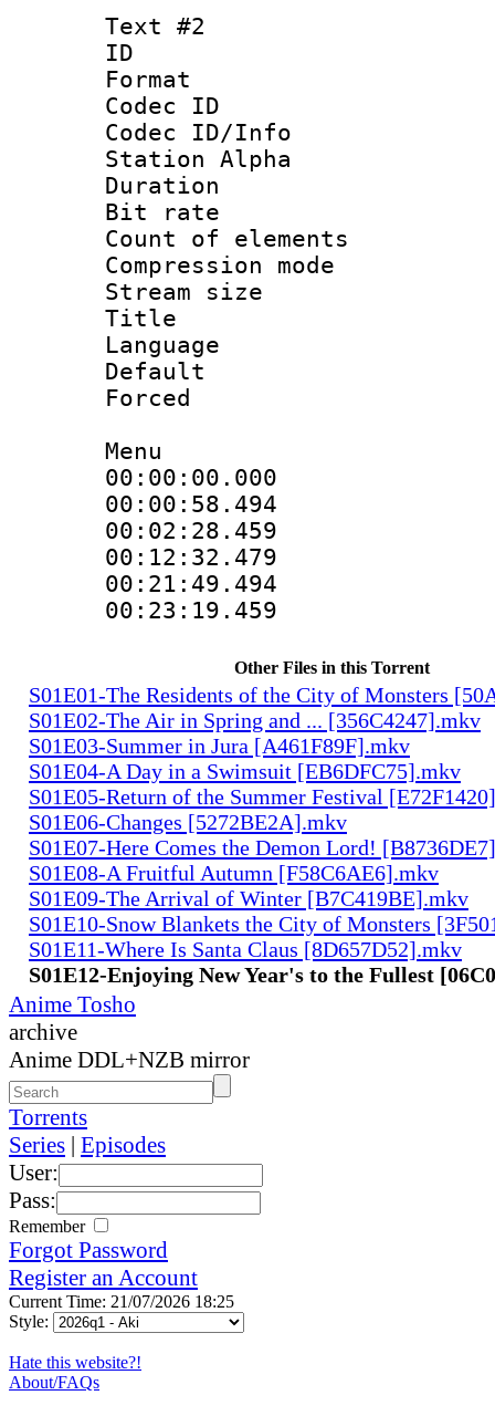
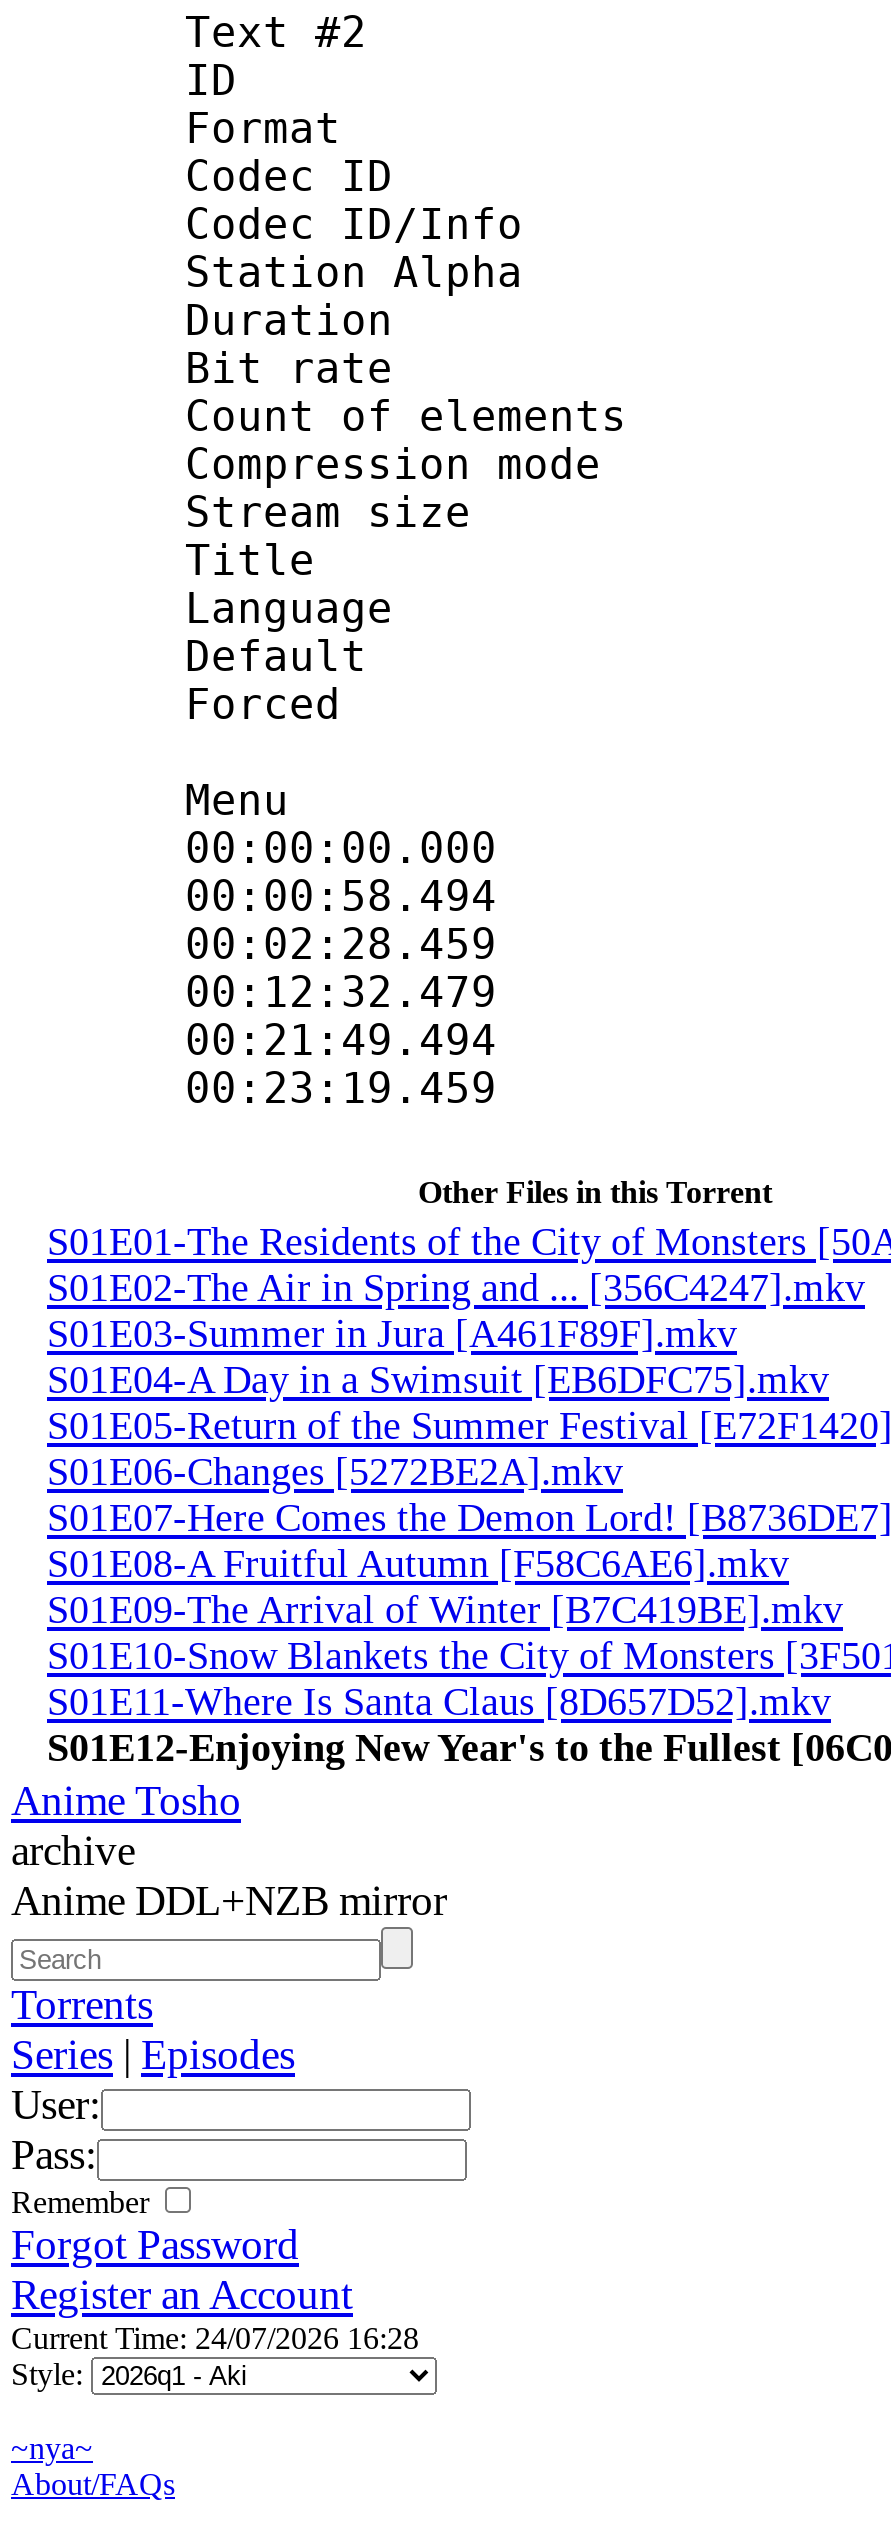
- Current Time: 21/07/2026 18:25
+ Current Time: 24/07/2026 16:28

- Hate this website?!
+ ~nya~
